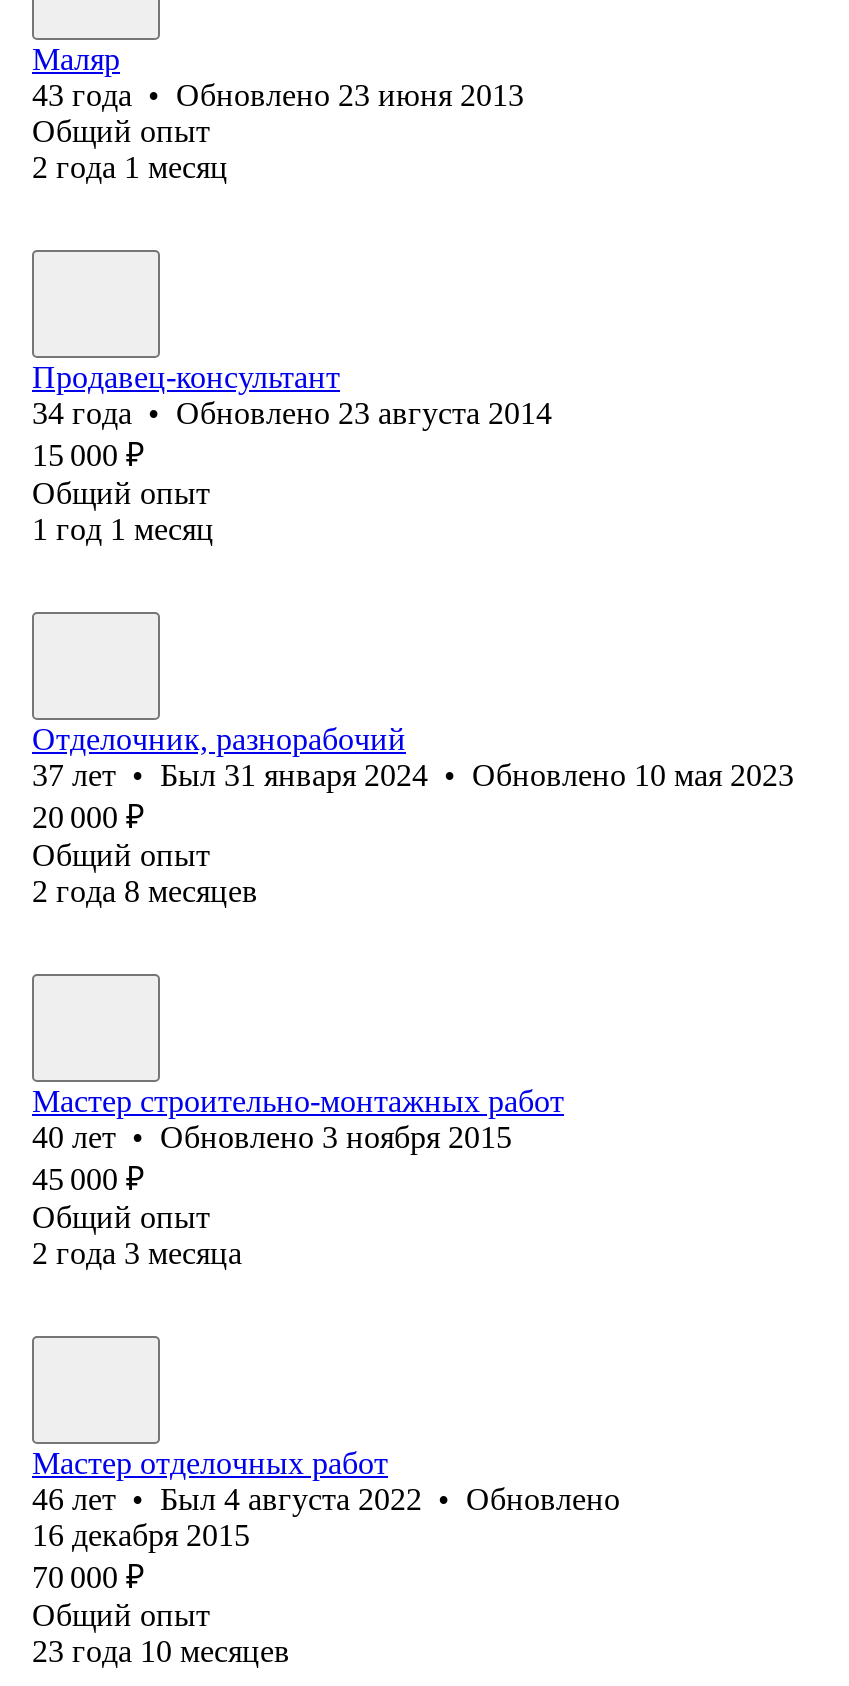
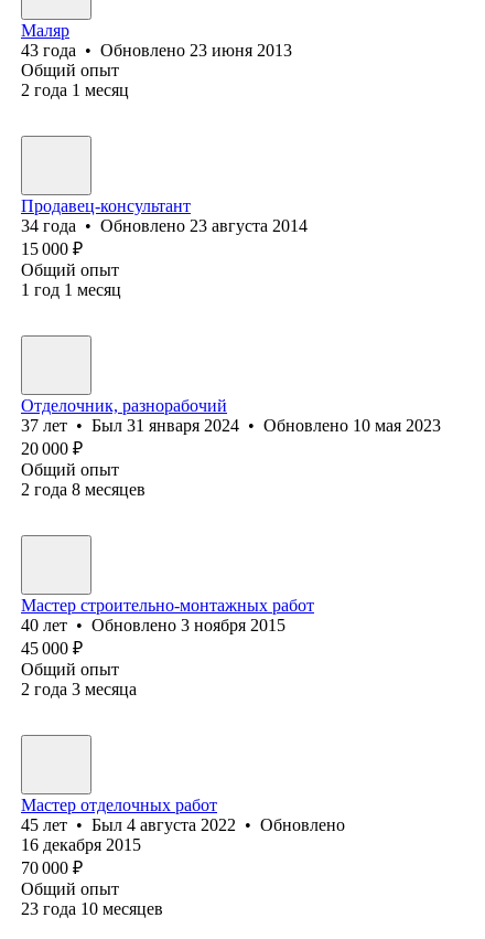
- 46 лет • Был 4 августа 2022 • Обновлено
+ 45 лет • Был 4 августа 2022 • Обновлено
